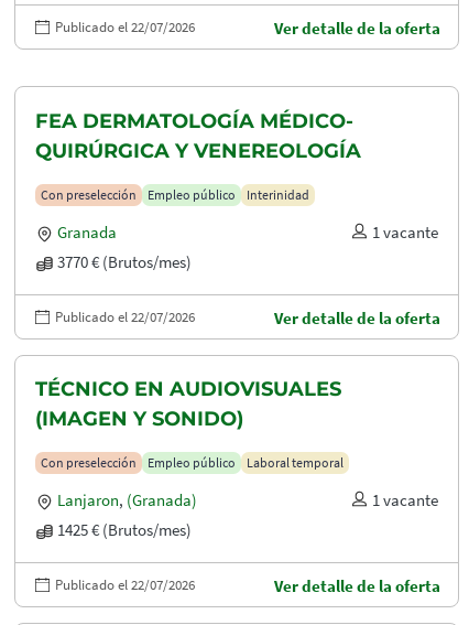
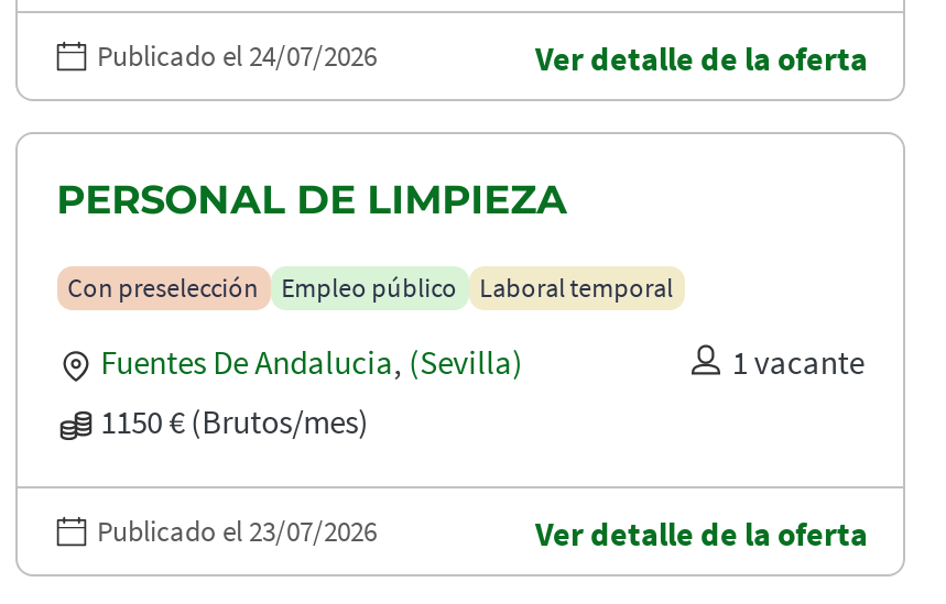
- Publicado el 22/07/2026
+ Publicado el 24/07/2026

- FEA DERMATOLOGÍA MÉDICO-
- QUIRÚRGICA Y VENEREOLOGÍA
- Con preselección
- Empleo público
- Interinidad
- Granada
- 1 vacante
- 3770 € (Brutos/mes)
- Publicado el 22/07/2026
- Ver detalle de la oferta
- TÉCNICO EN AUDIOVISUALES
- (IMAGEN Y SONIDO)
+ PERSONAL DE LIMPIEZA

- Lanjaron, (Granada)
+ Fuentes De Andalucia, (Sevilla)

- 1425 € (Brutos/mes)
+ 1150 € (Brutos/mes)

- Publicado el 22/07/2026
+ Publicado el 23/07/2026
